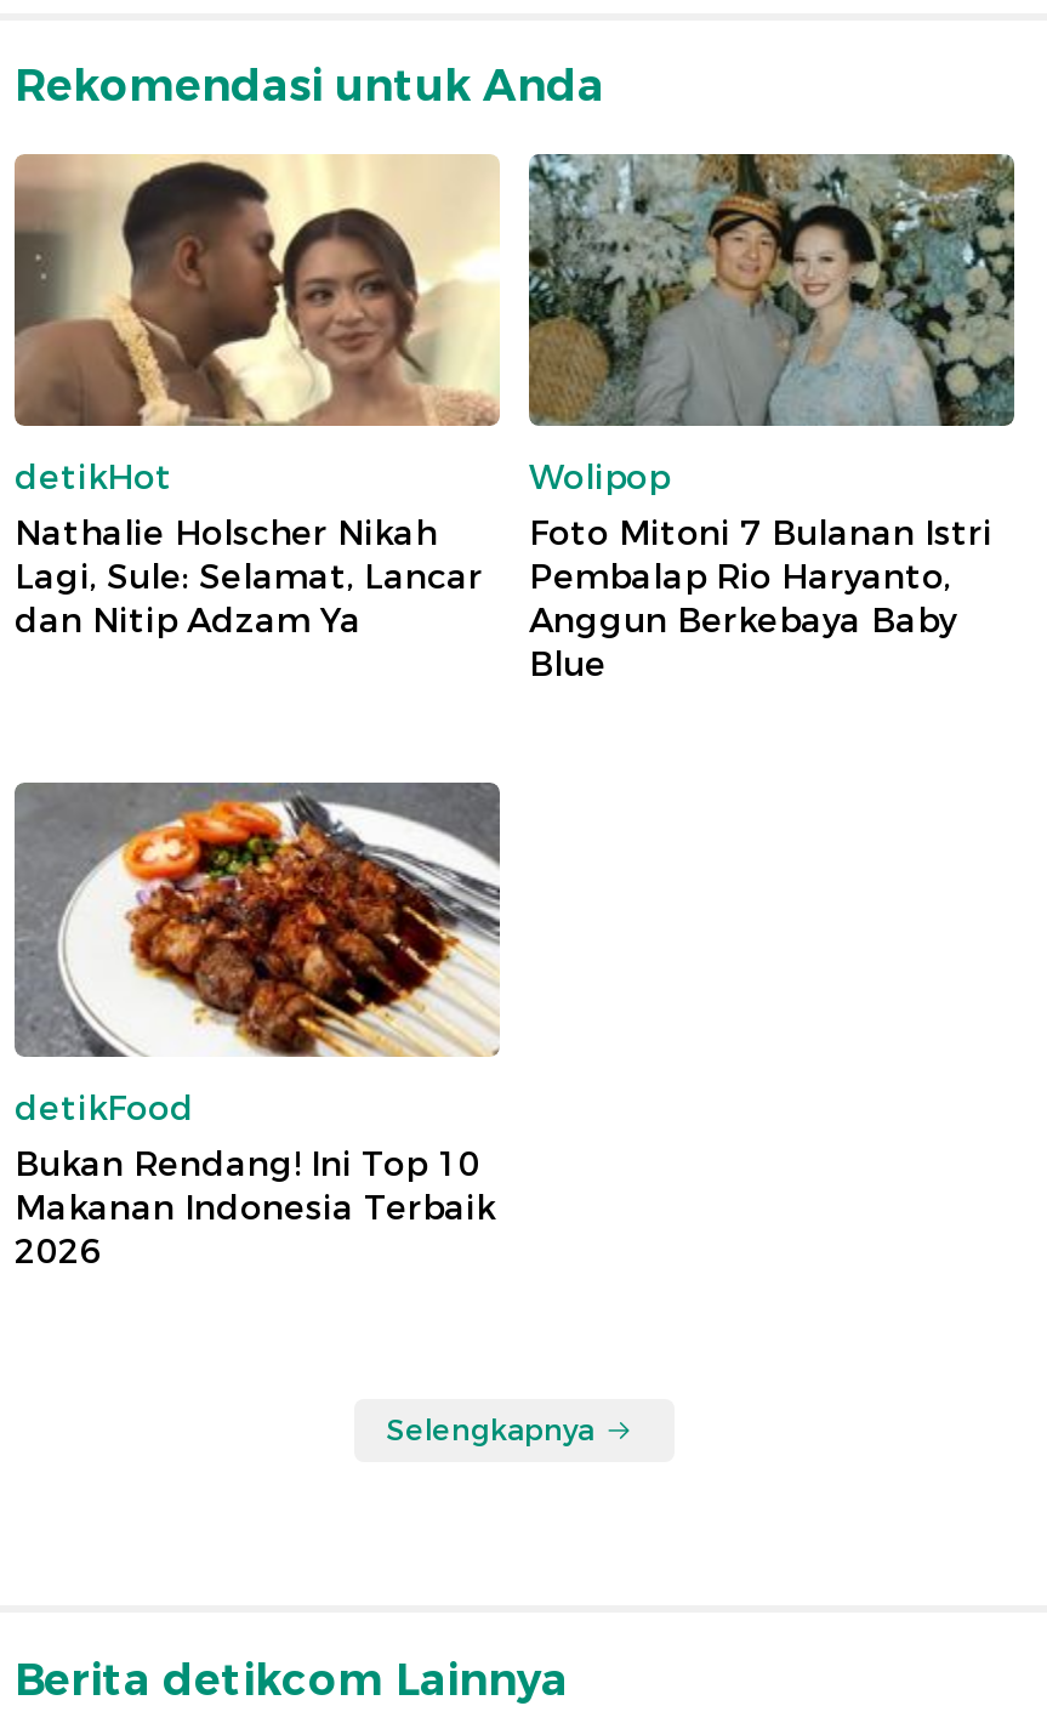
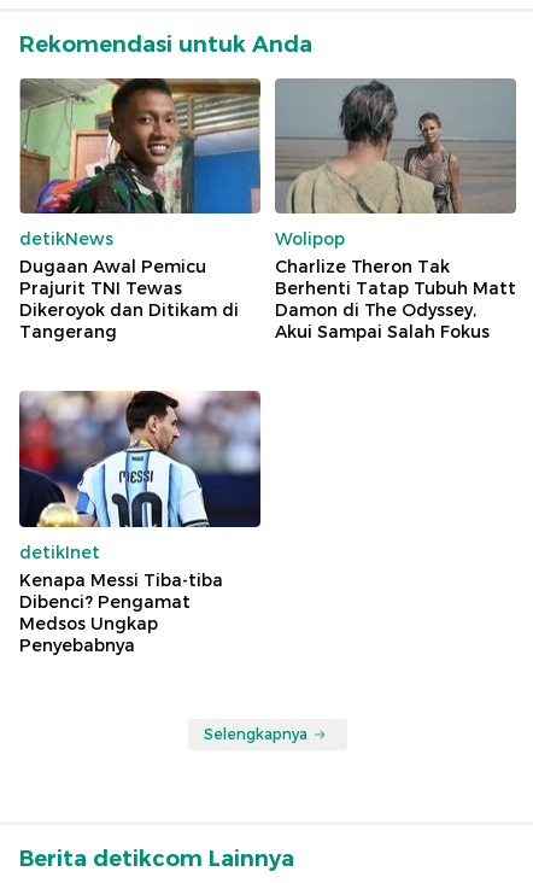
- [image]
- detikHot
- Nathalie Holscher Nikah
- Lagi, Sule: Selamat, Lancar
- dan Nitip Adzam Ya
+ [image]
+ detikNews
+ Dugaan Awal Pemicu
+ Prajurit TNI Tewas
+ Dikeroyok dan Ditikam di
+ Tangerang

- [image]
- Foto Mitoni 7 Bulanan Istri
- Pembalap Rio Haryanto,
- Anggun Berkebaya Baby
- Blue
+ [image]
+ Charlize Theron Tak
+ Berhenti Tatap Tubuh Matt
+ Damon di The Odyssey,
+ Akui Sampai Salah Fokus

- [image]
- detikFood
- Bukan Rendang! Ini Top 10
- Makanan Indonesia Terbaik
- 2026
+ [image]
+ detikInet
+ Kenapa Messi Tiba-tiba
+ Dibenci? Pengamat
+ Medsos Ungkap
+ Penyebabnya
